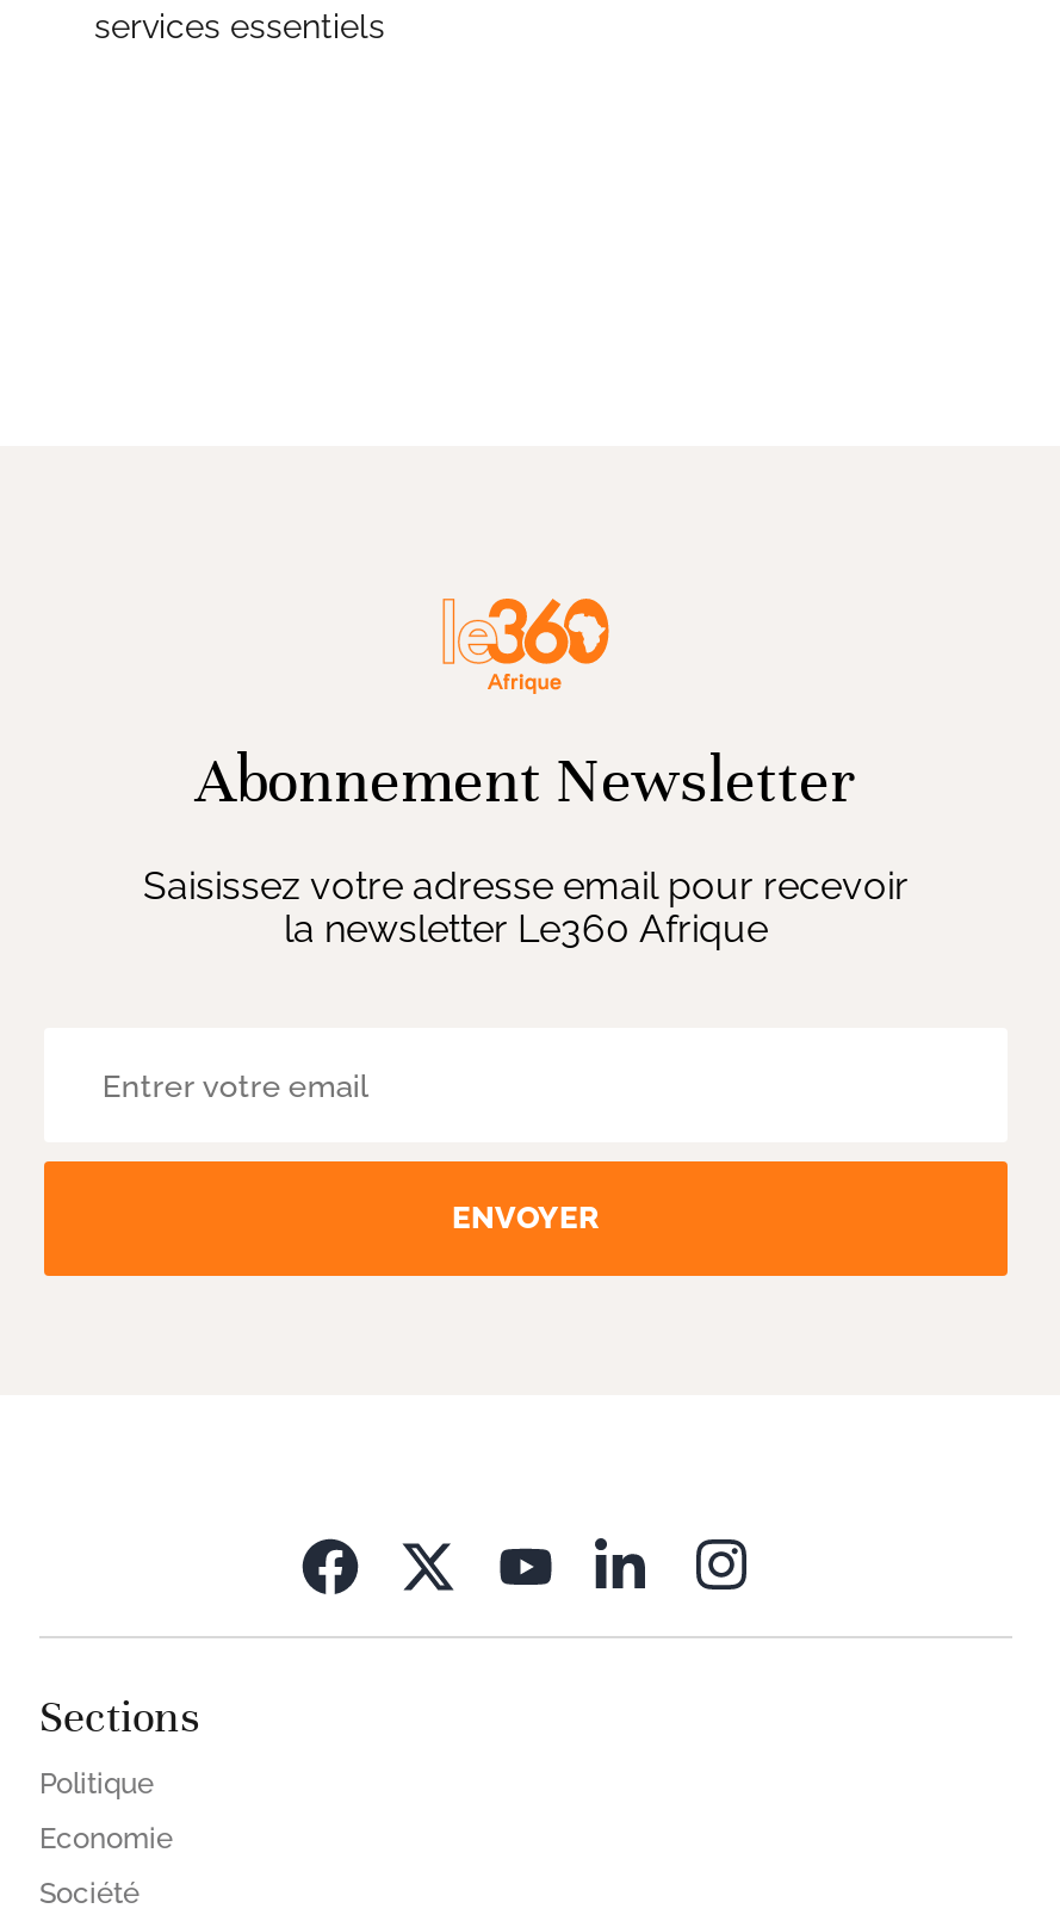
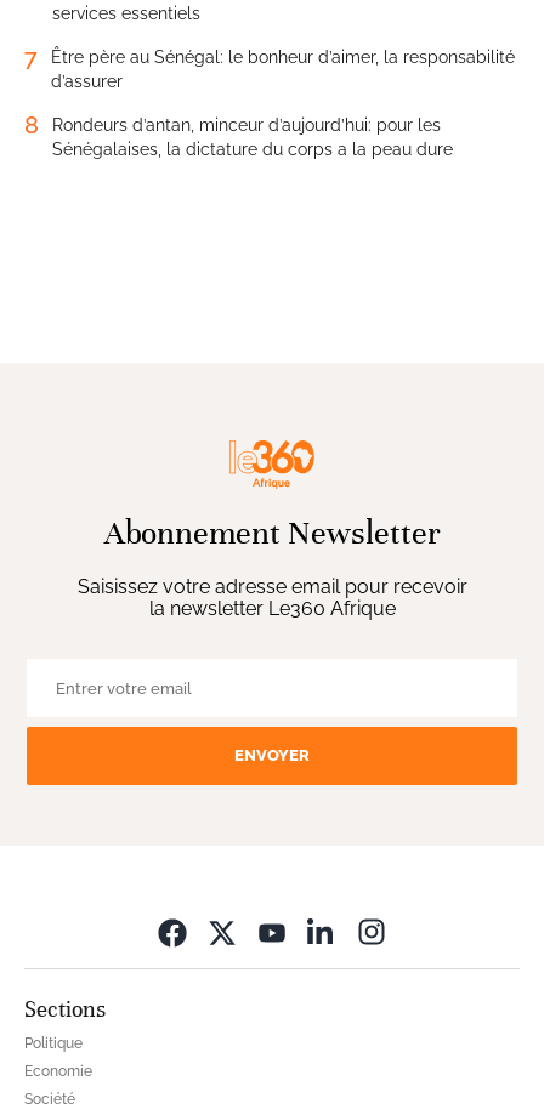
+ 7
+ Être père au Sénégal: le bonheur d’aimer, la responsabilité
+ d’assurer
+ 8
+ Rondeurs d’antan, minceur d’aujourd’hui: pour les
+ Sénégalaises, la dictature du corps a la peau dure
